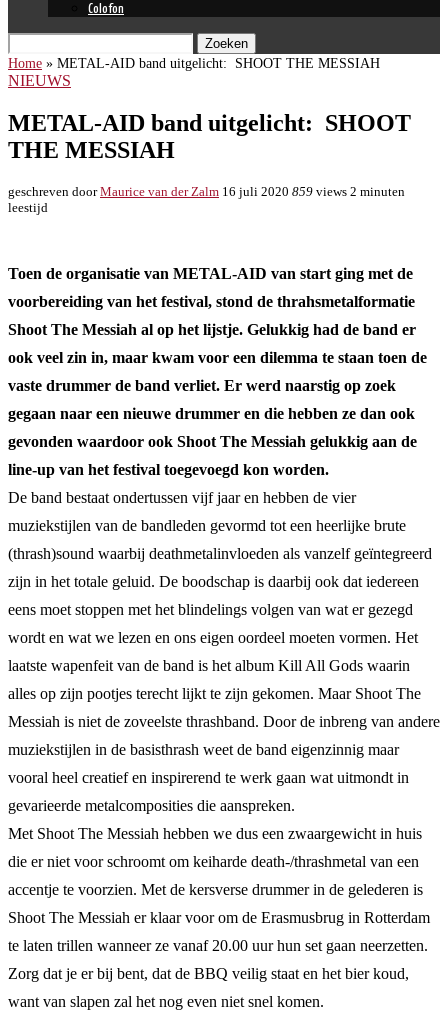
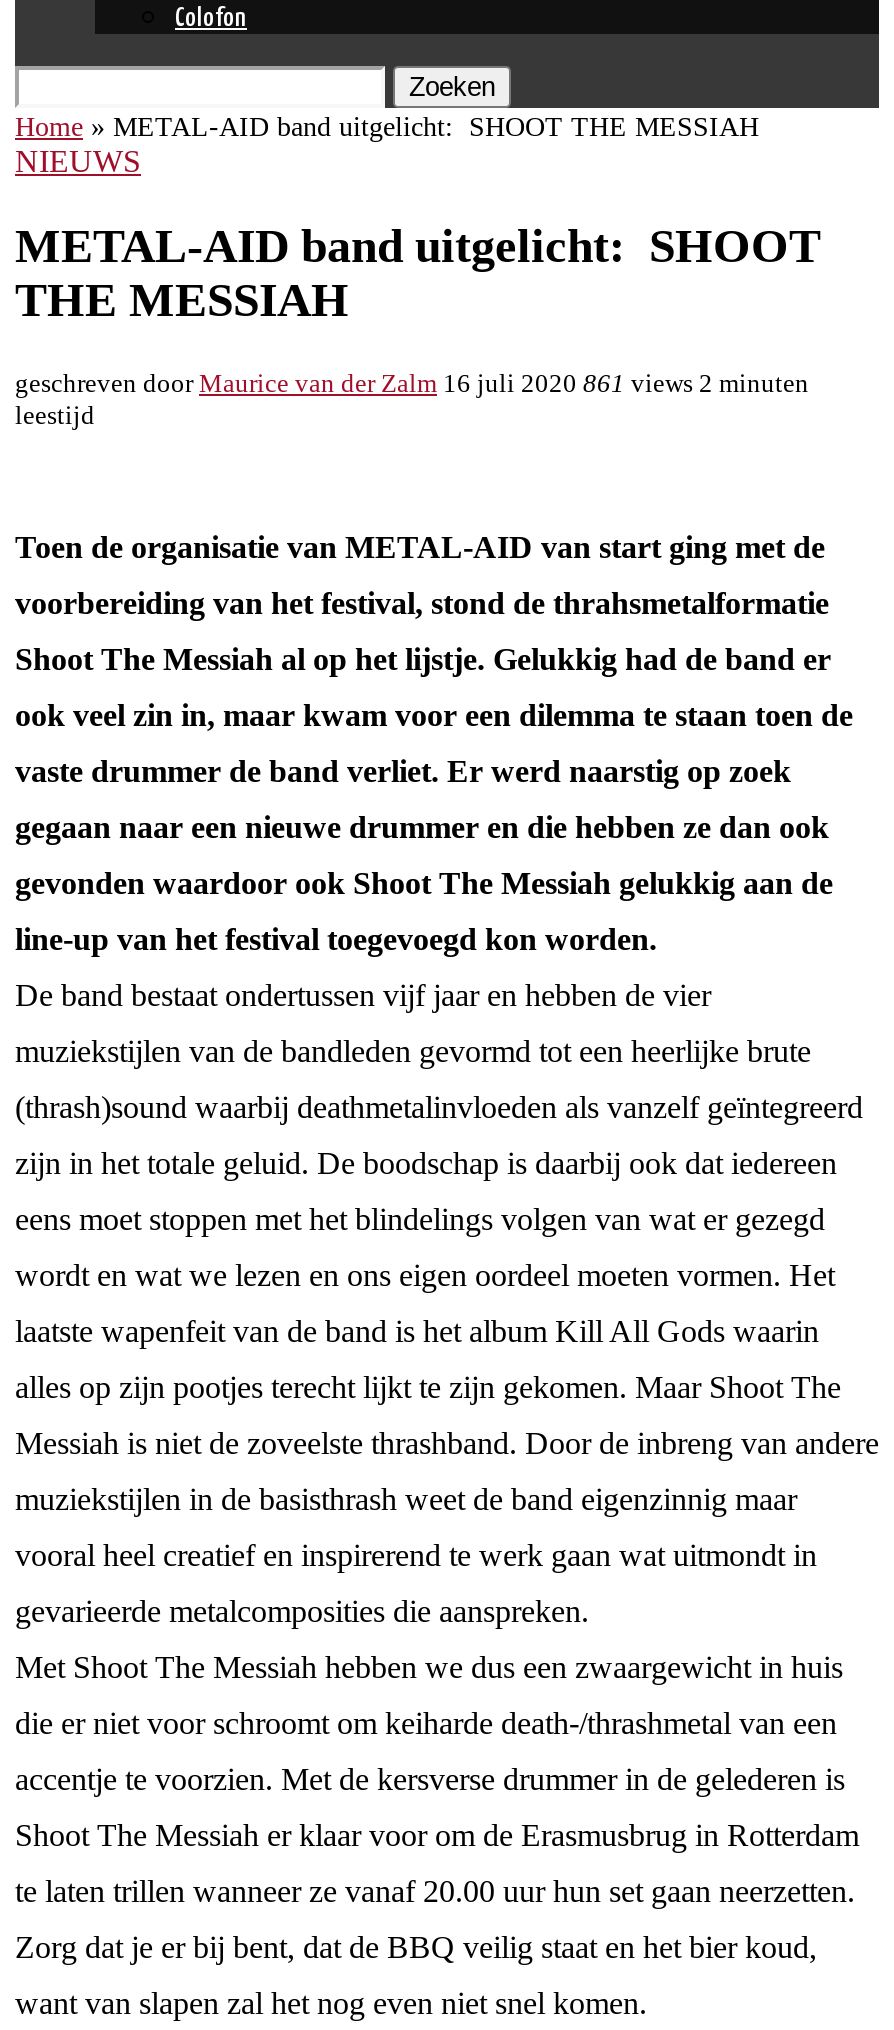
- geschreven door Maurice van der Zalm 16 juli 2020 859 views 2 minuten
+ geschreven door Maurice van der Zalm 16 juli 2020 861 views 2 minuten
